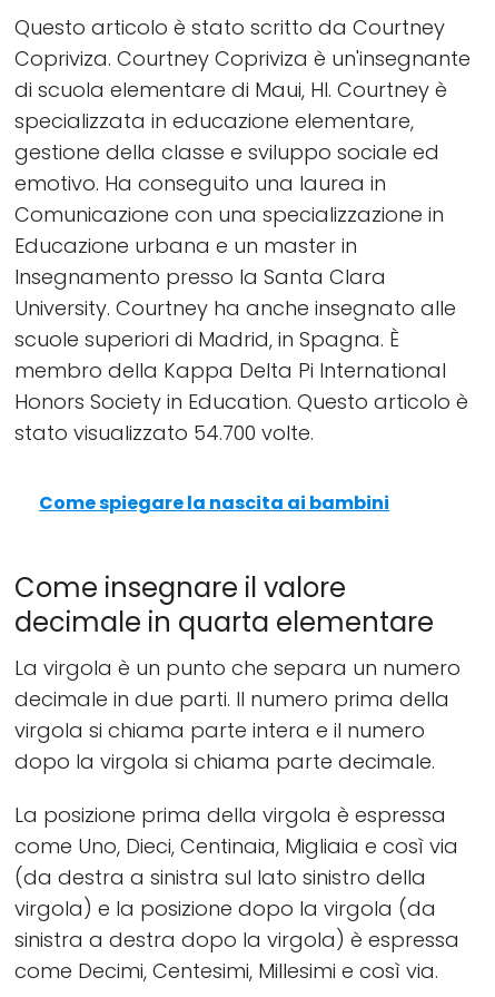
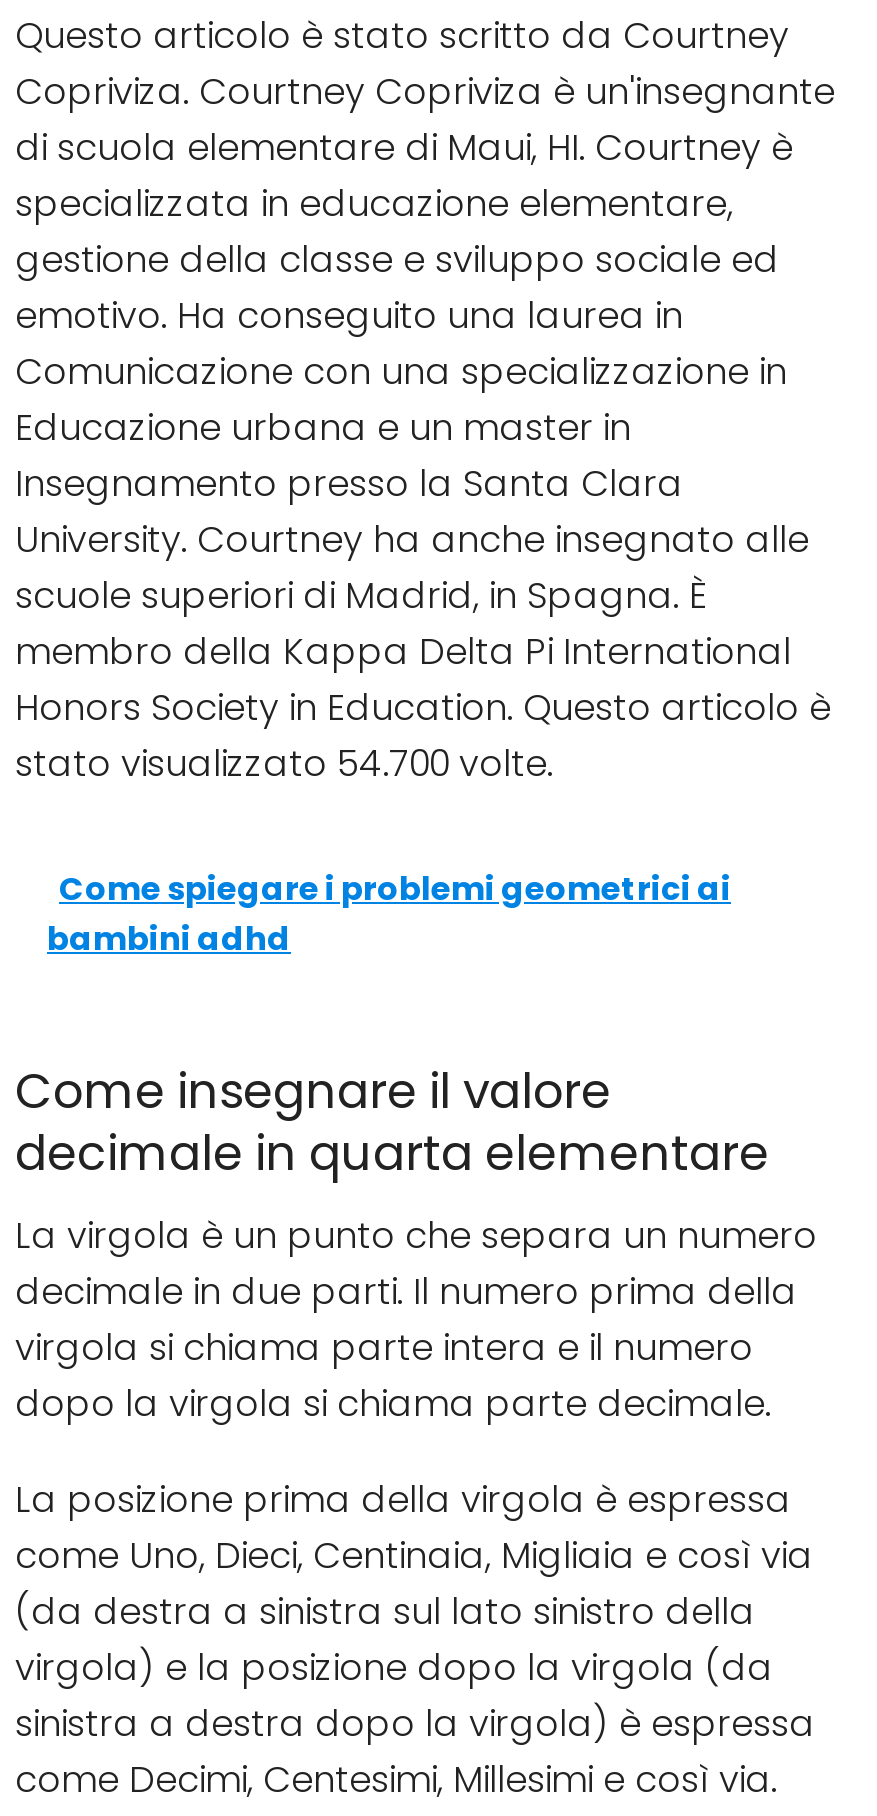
- Come spiegare la nascita ai bambini
+ Come spiegare i problemi geometrici ai
+ bambini adhd
